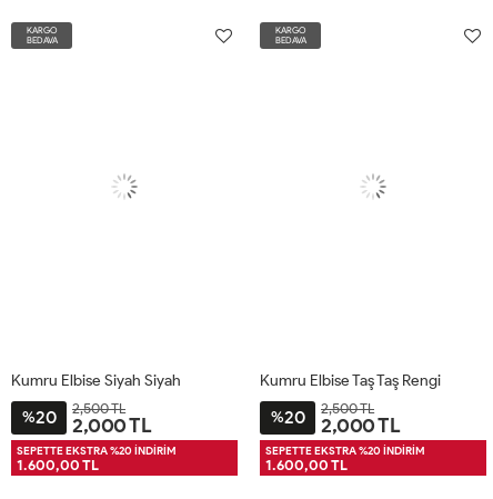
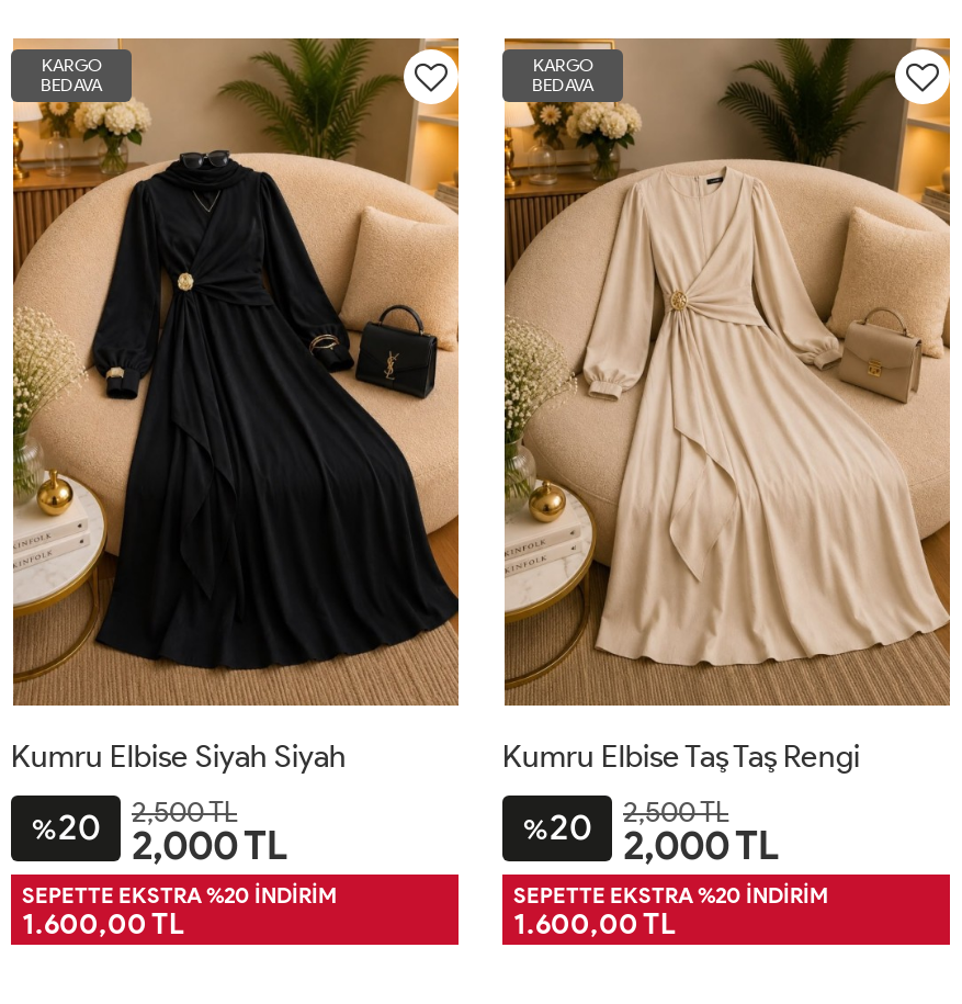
+ [image]

+ [image]
